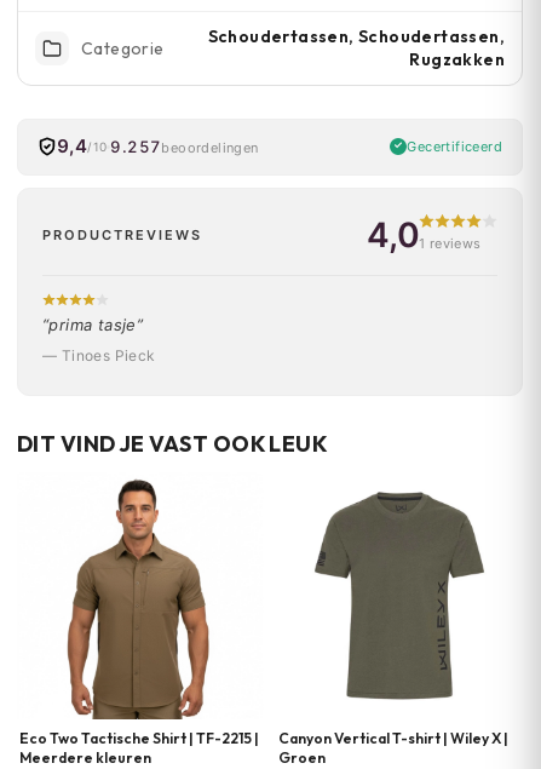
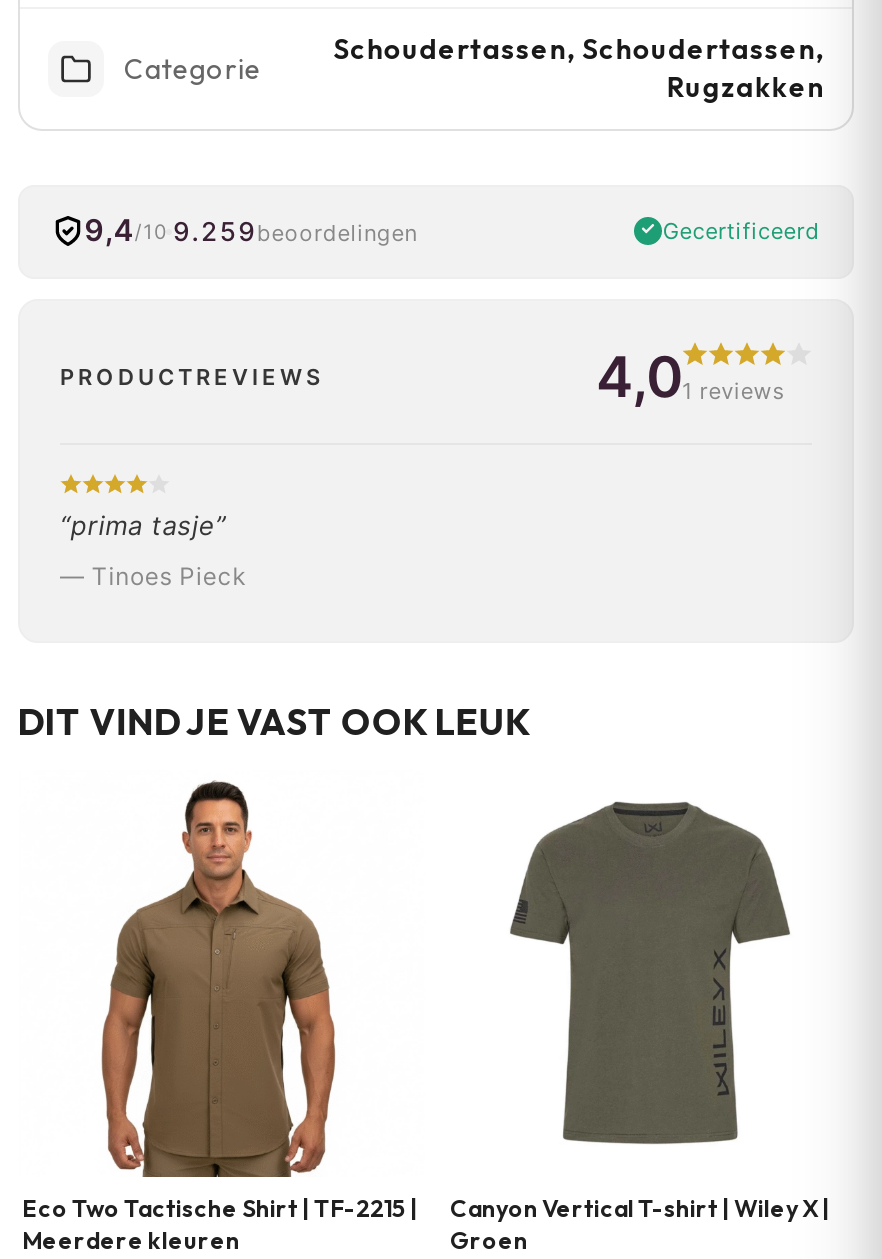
- 9,4/10 9.257beoordelingen
+ 9,4/10 9.259beoordelingen
